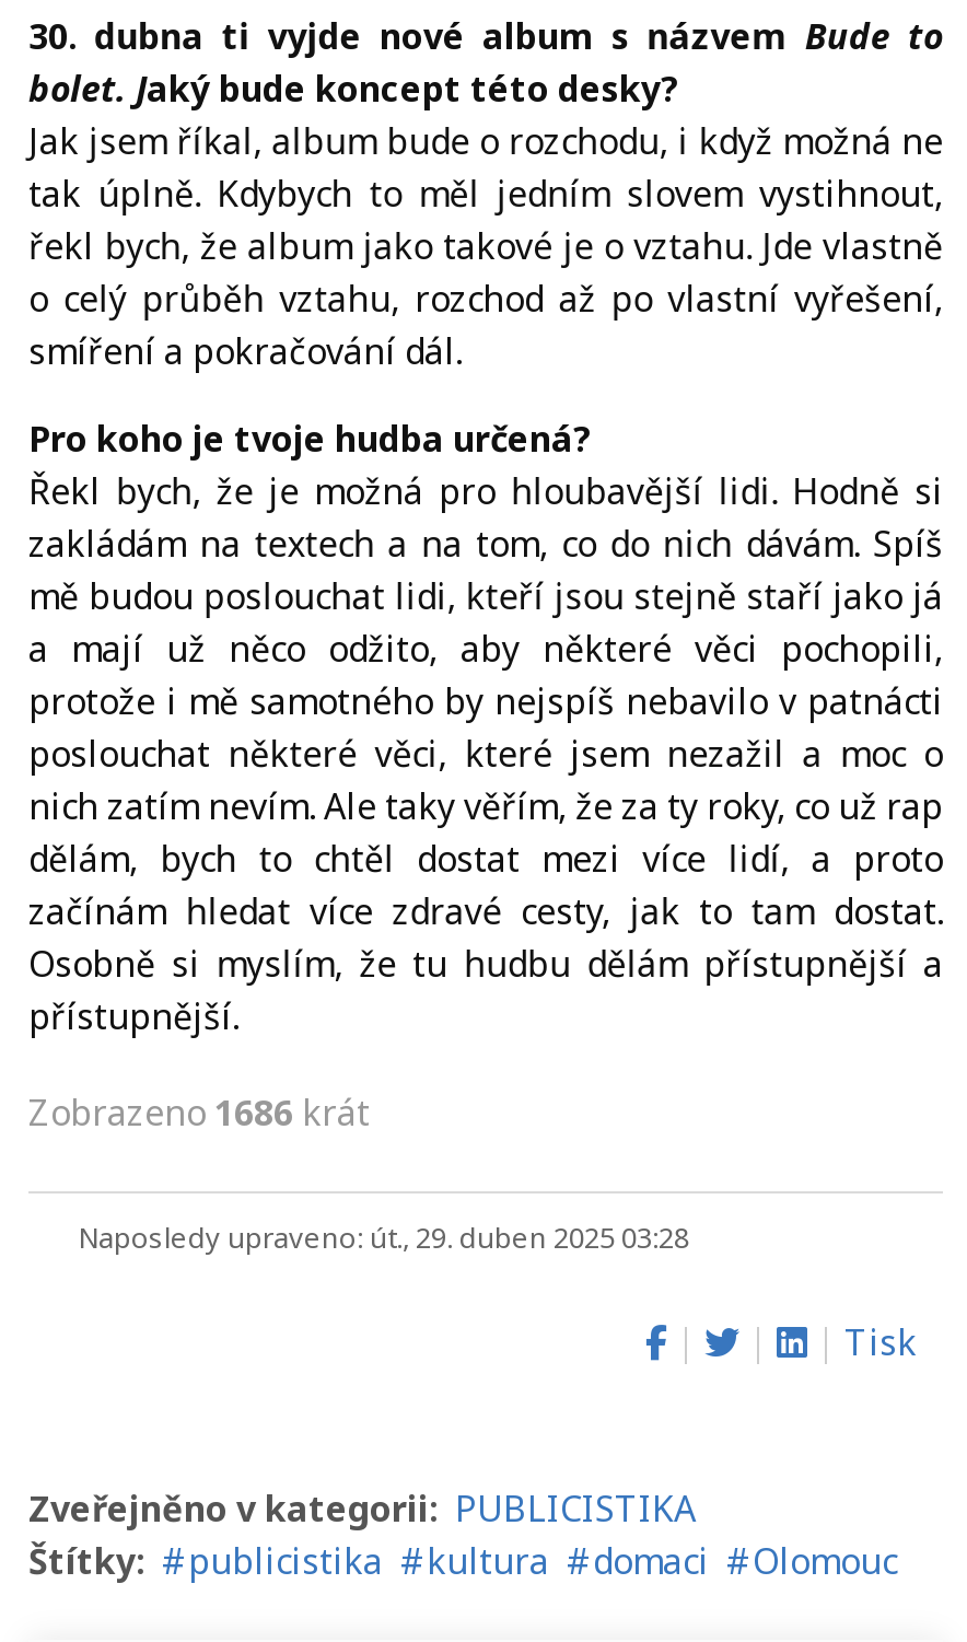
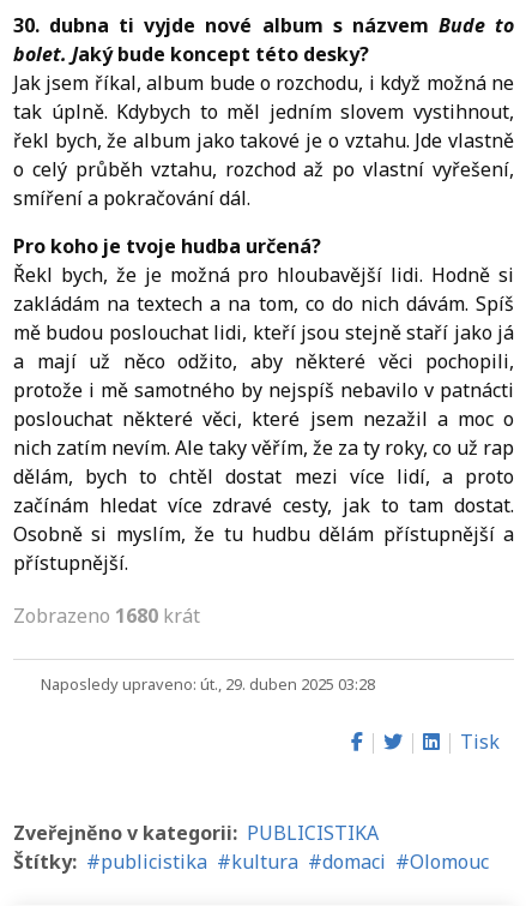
- Zobrazeno 1686 krát
+ Zobrazeno 1680 krát
